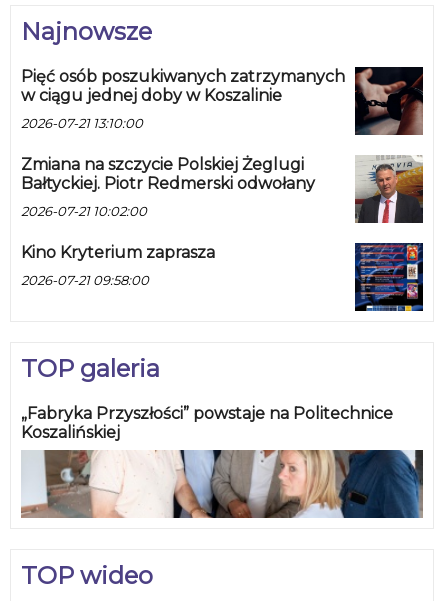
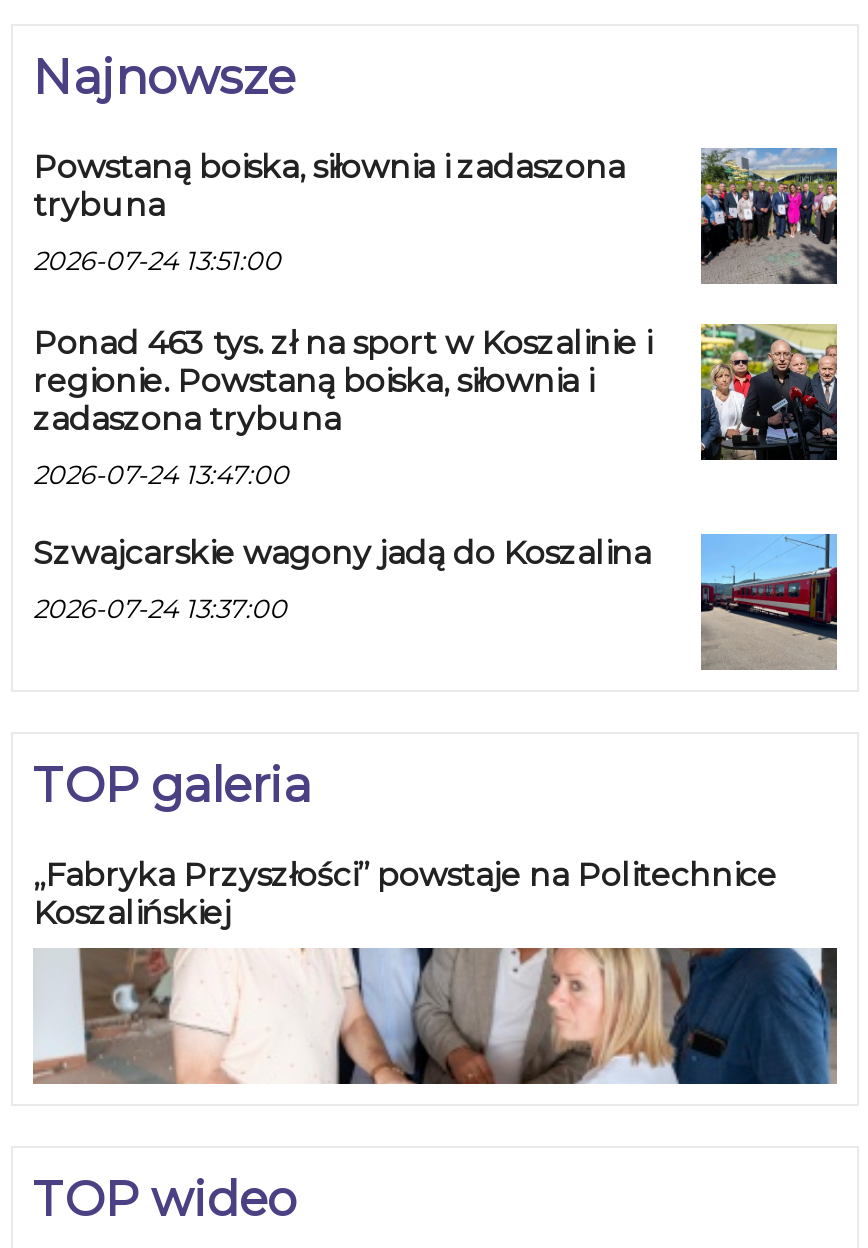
- [image]
- Pięć osób poszukiwanych zatrzymanych
- w ciągu jednej doby w Koszalinie
+ [image]
+ Powstaną boiska, siłownia i zadaszona
+ trybuna

- 2026-07-21 13:10:00
+ 2026-07-24 13:51:00

- [image]
- Zmiana na szczycie Polskiej Żeglugi
- Bałtyckiej. Piotr Redmerski odwołany
+ [image]
+ Ponad 463 tys. zł na sport w Koszalinie i
+ regionie. Powstaną boiska, siłownia i
+ zadaszona trybuna

- 2026-07-21 10:02:00
+ 2026-07-24 13:47:00

- Kino Kryterium zaprasza
+ Szwajcarskie wagony jadą do Koszalina

- [image]
+ [image]

- 2026-07-21 09:58:00
+ 2026-07-24 13:37:00
